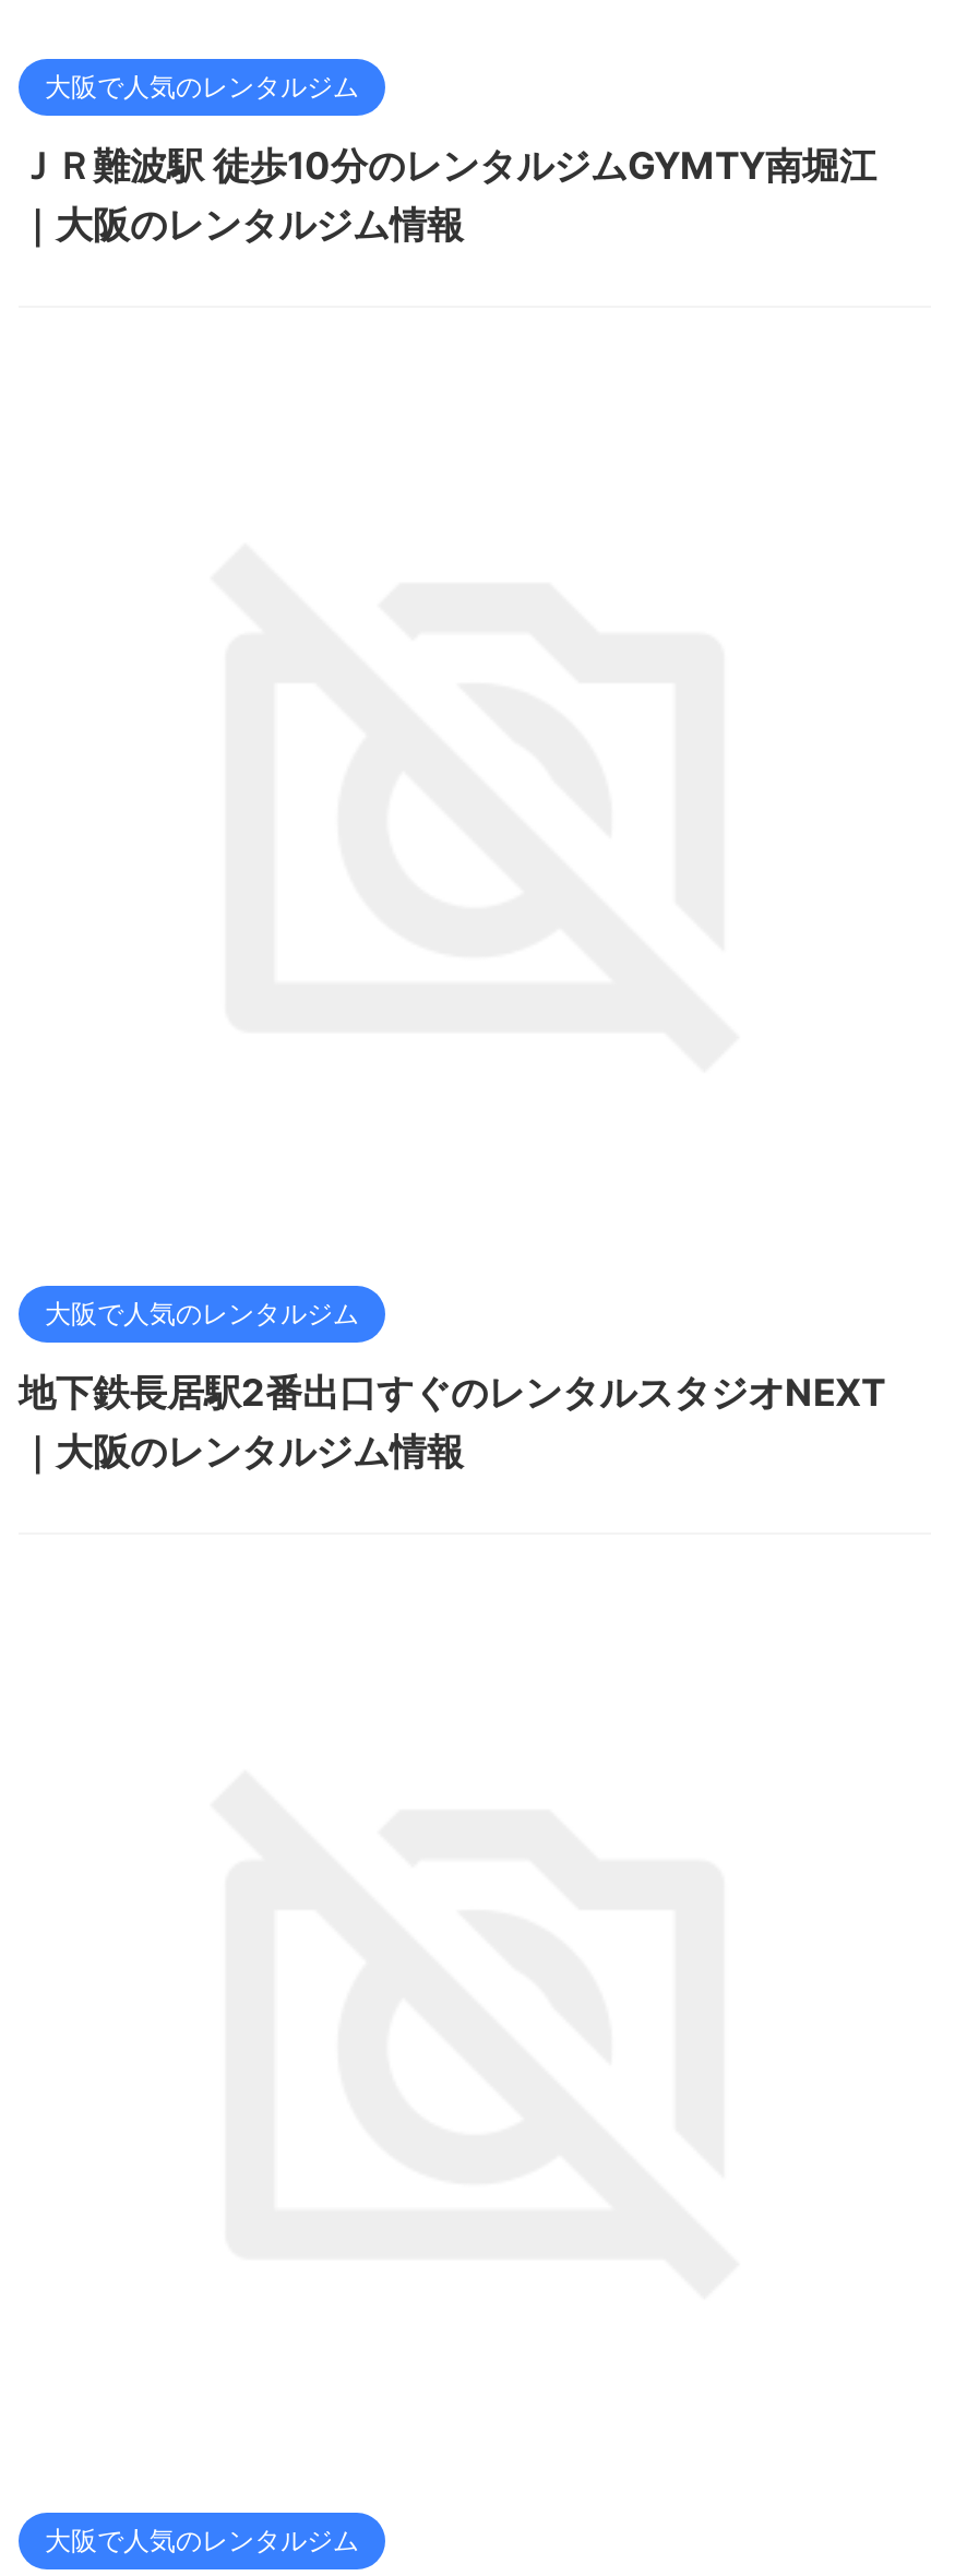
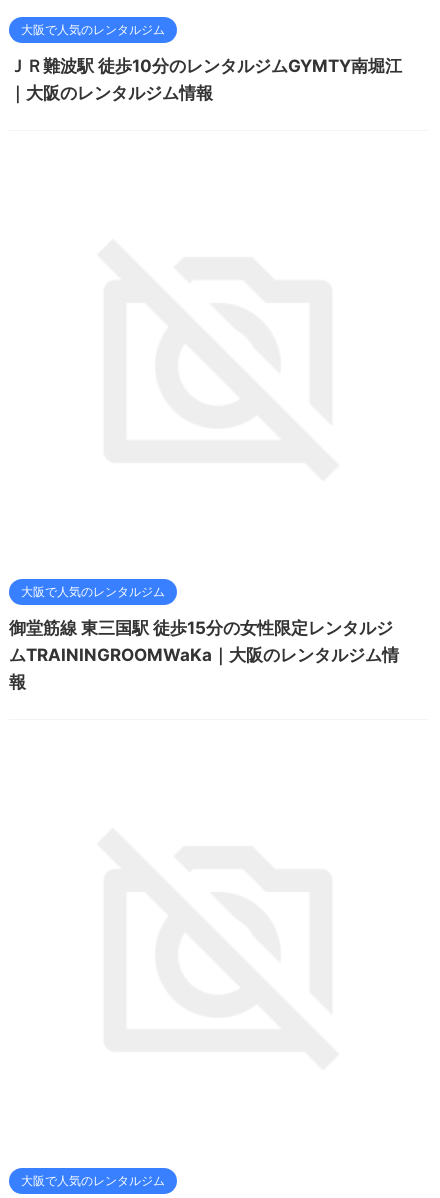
- 地下鉄長居駅2番出口すぐのレンタルスタジオNEXT
- ｜大阪のレンタルジム情報
+ 御堂筋線 東三国駅 徒歩15分の女性限定レンタルジ
+ ムTRAININGROOMWaKa｜大阪のレンタルジム情
+ 報
